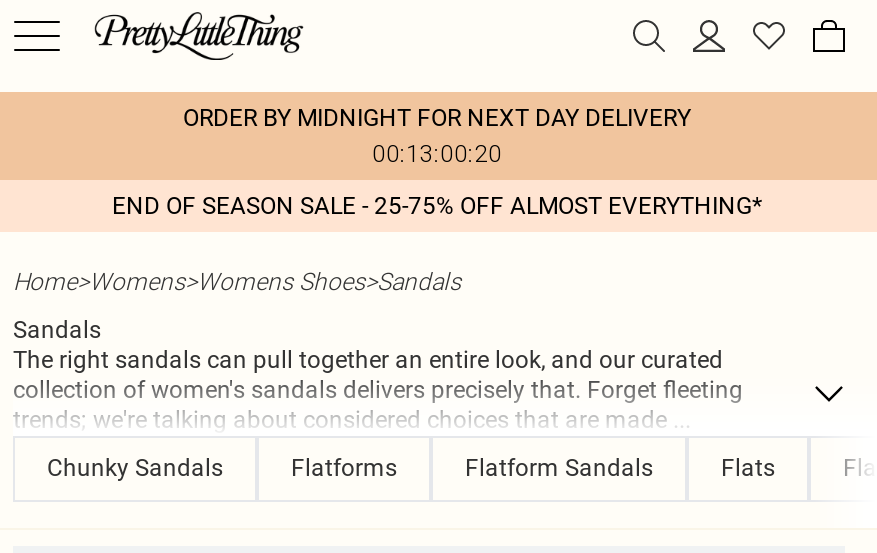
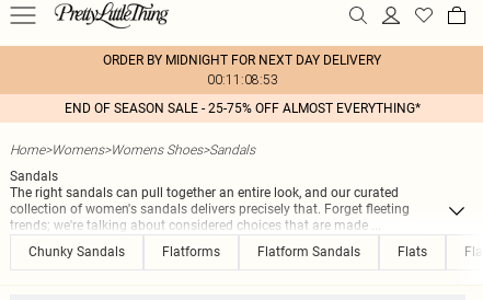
- 00:13:00:20
+ 00:11:08:53
